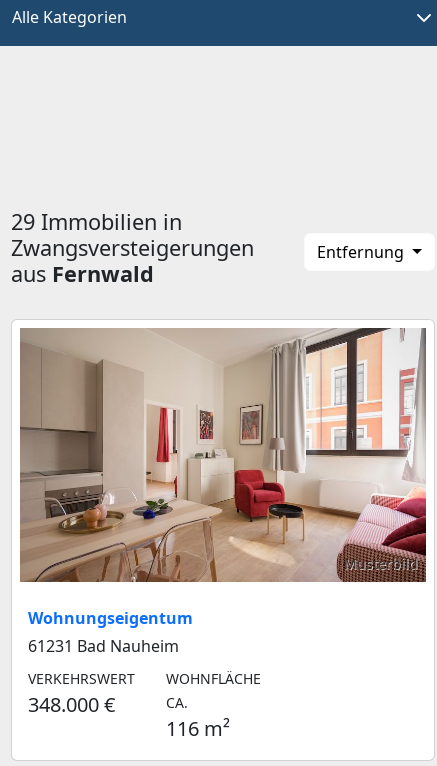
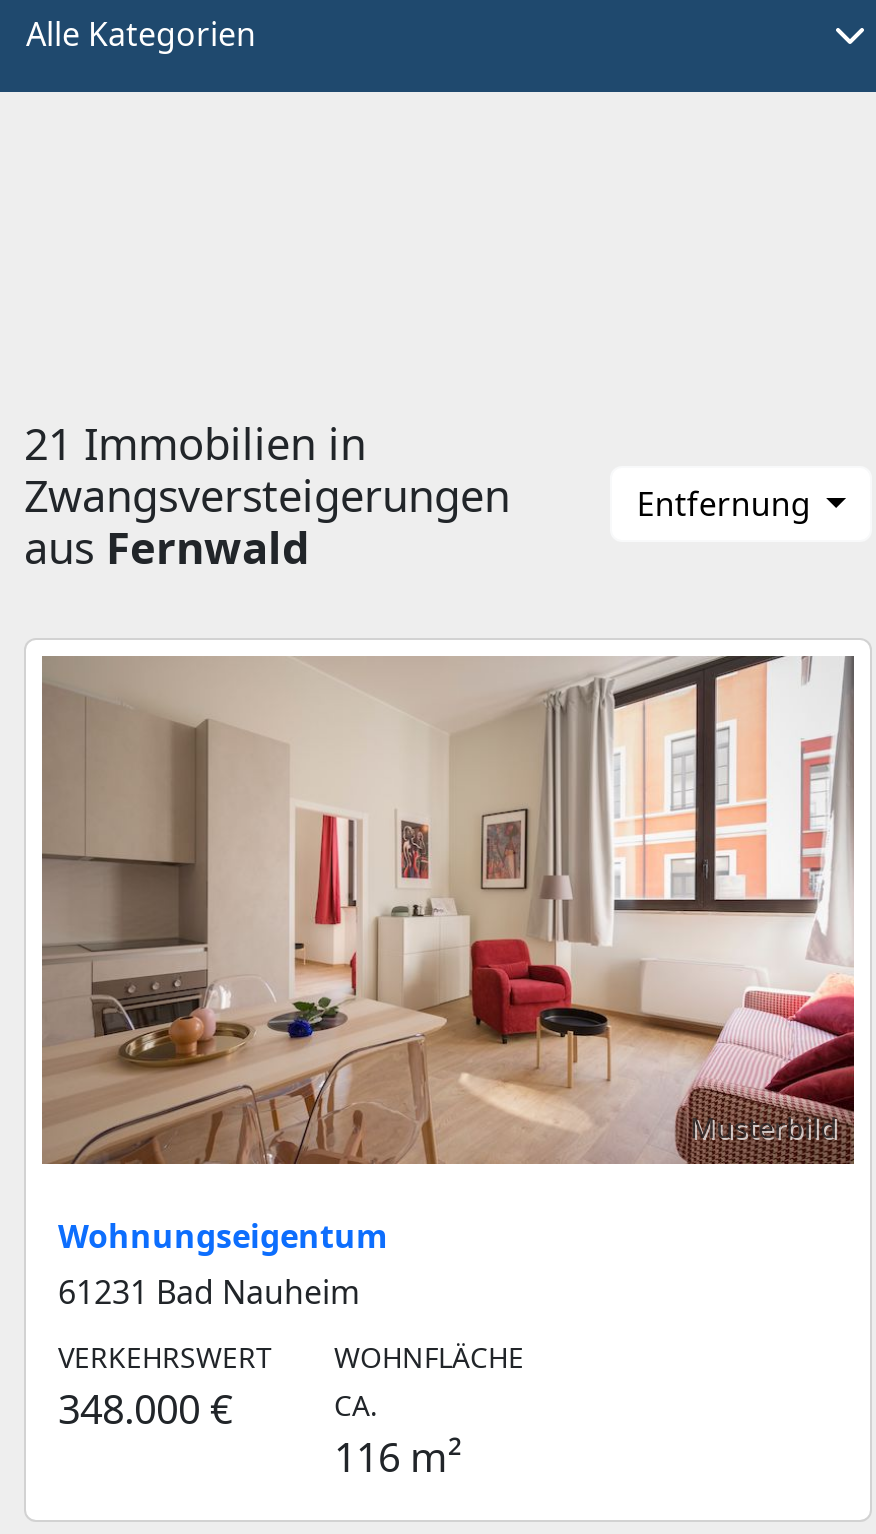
- 29 Immobilien in
+ 21 Immobilien in
